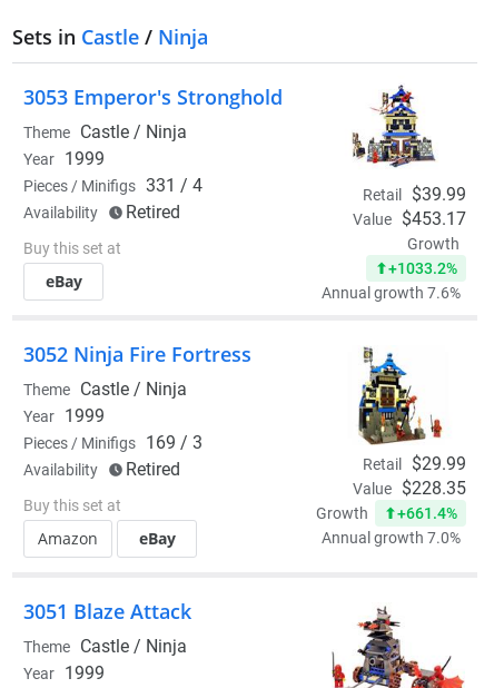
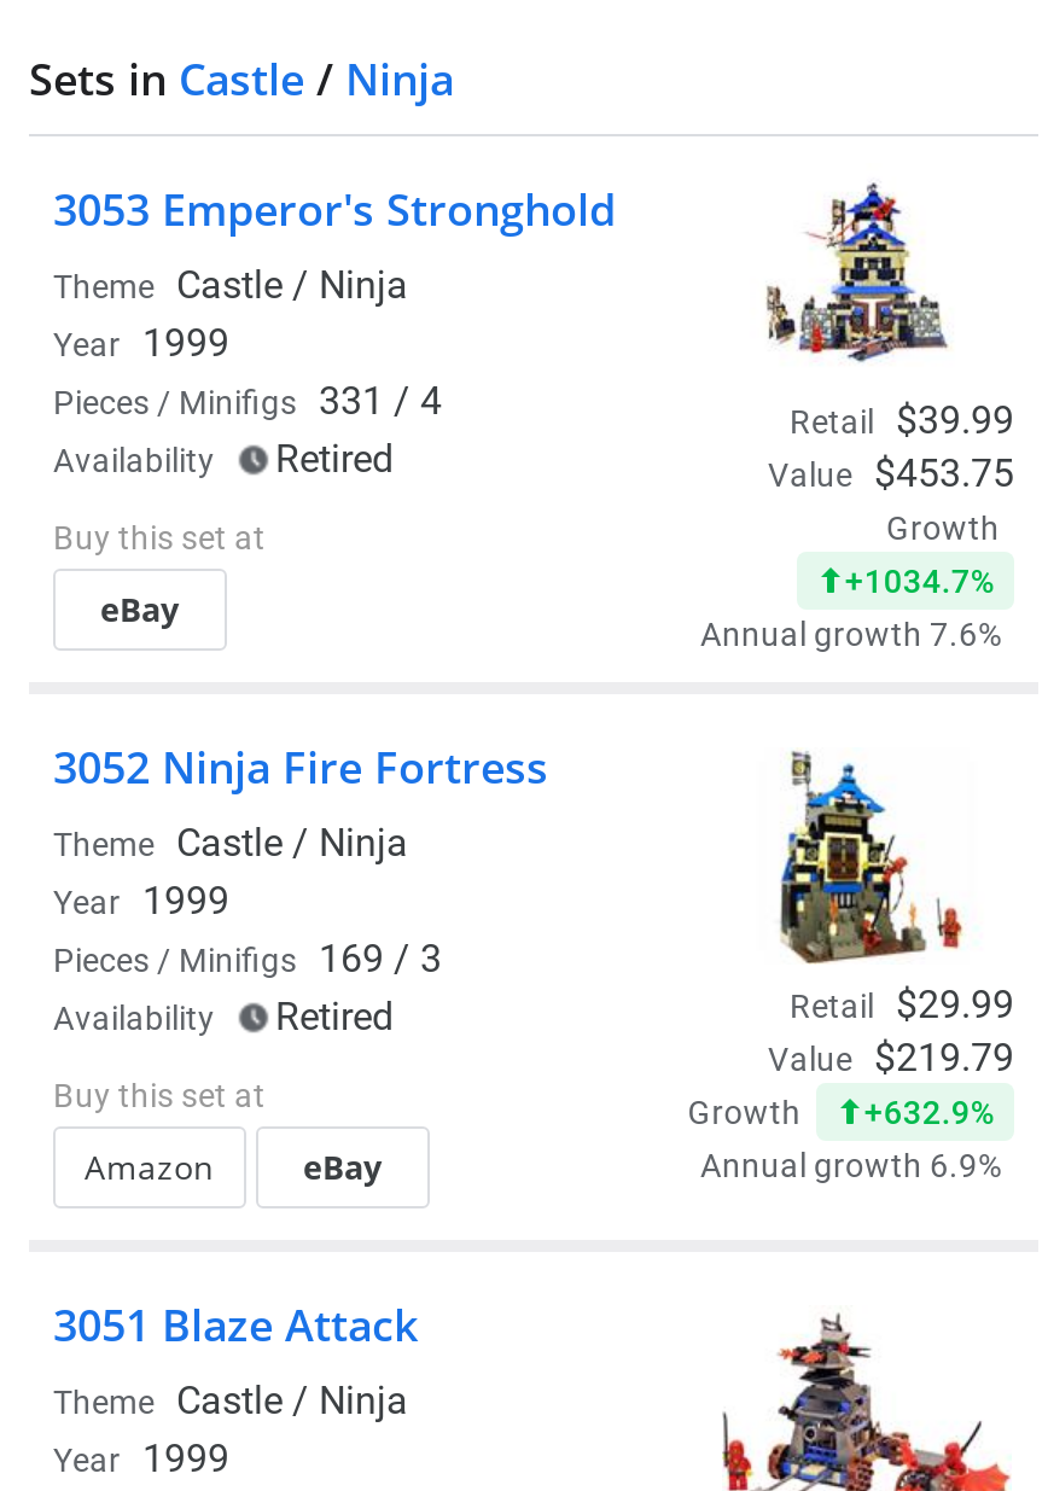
- Value $453.17
+ Value $453.75

- +1033.2%
+ +1034.7%

- Value $228.35
+ Value $219.79

- Growth +661.4%
+ Growth +632.9%

- Annual growth 7.0%
+ Annual growth 6.9%
